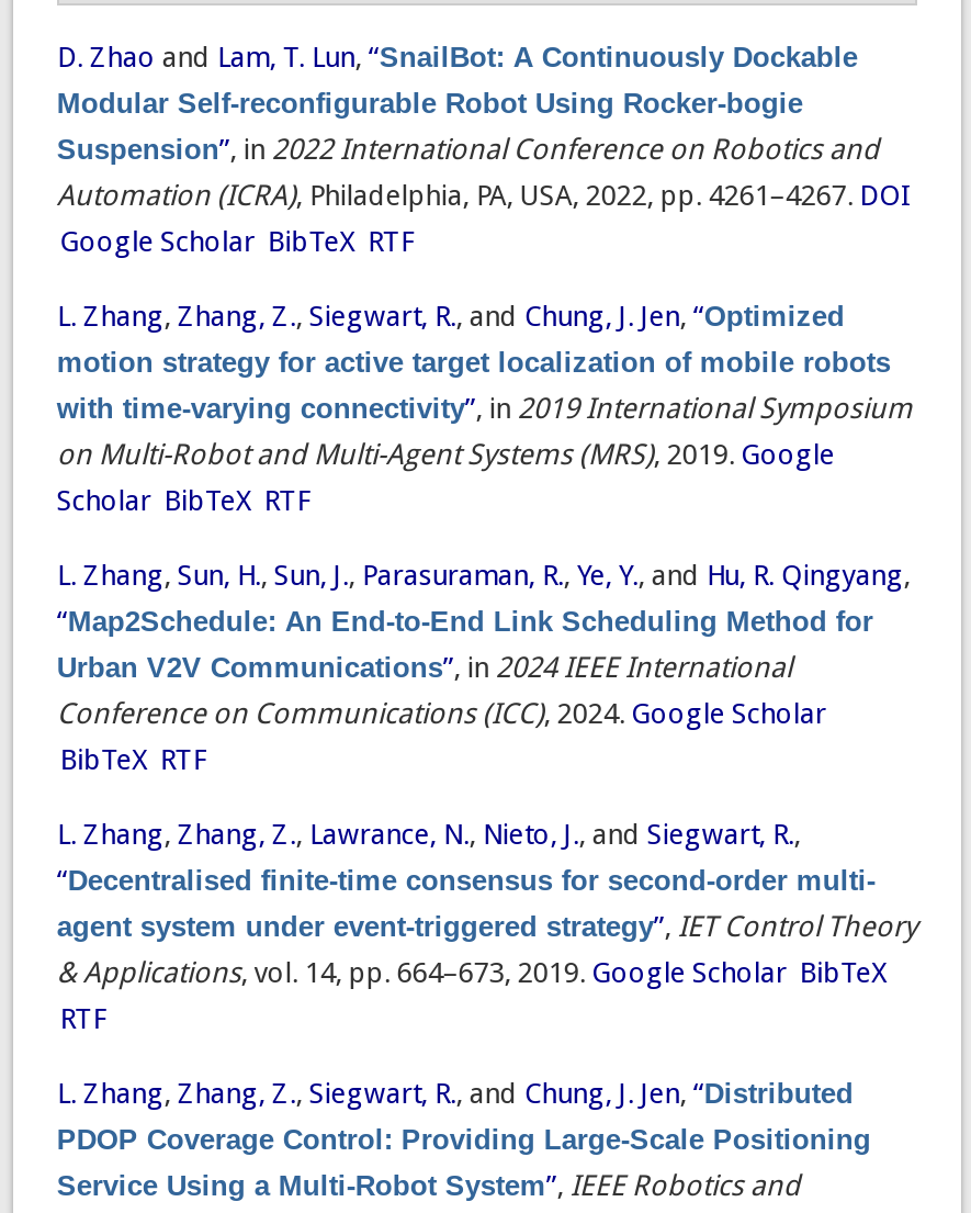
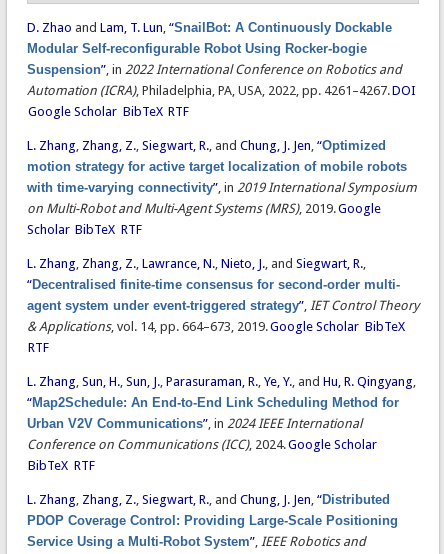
moved down: L. Zhang, Sun, H., Sun, J., Parasuraman, R., Ye, Y., and Hu, R. Qingyang, | “Map2Schedule: An End-to-End Link Scheduling Method for | Urban V2V Communications”, in 2024 IEEE International | Conference on Communications (ICC), 2024. Google Scholar | BibTeX RTF

moved up: L. Zhang, Zhang, Z., Lawrance, N., Nieto, J., and Siegwart, R., | “Decentralised finite-time consensus for second-order multi- | agent system under event-triggered strategy”, IET Control Theory | & Applications, vol. 14, pp. 664–673, 2019. Google Scholar BibTeX | RTF
